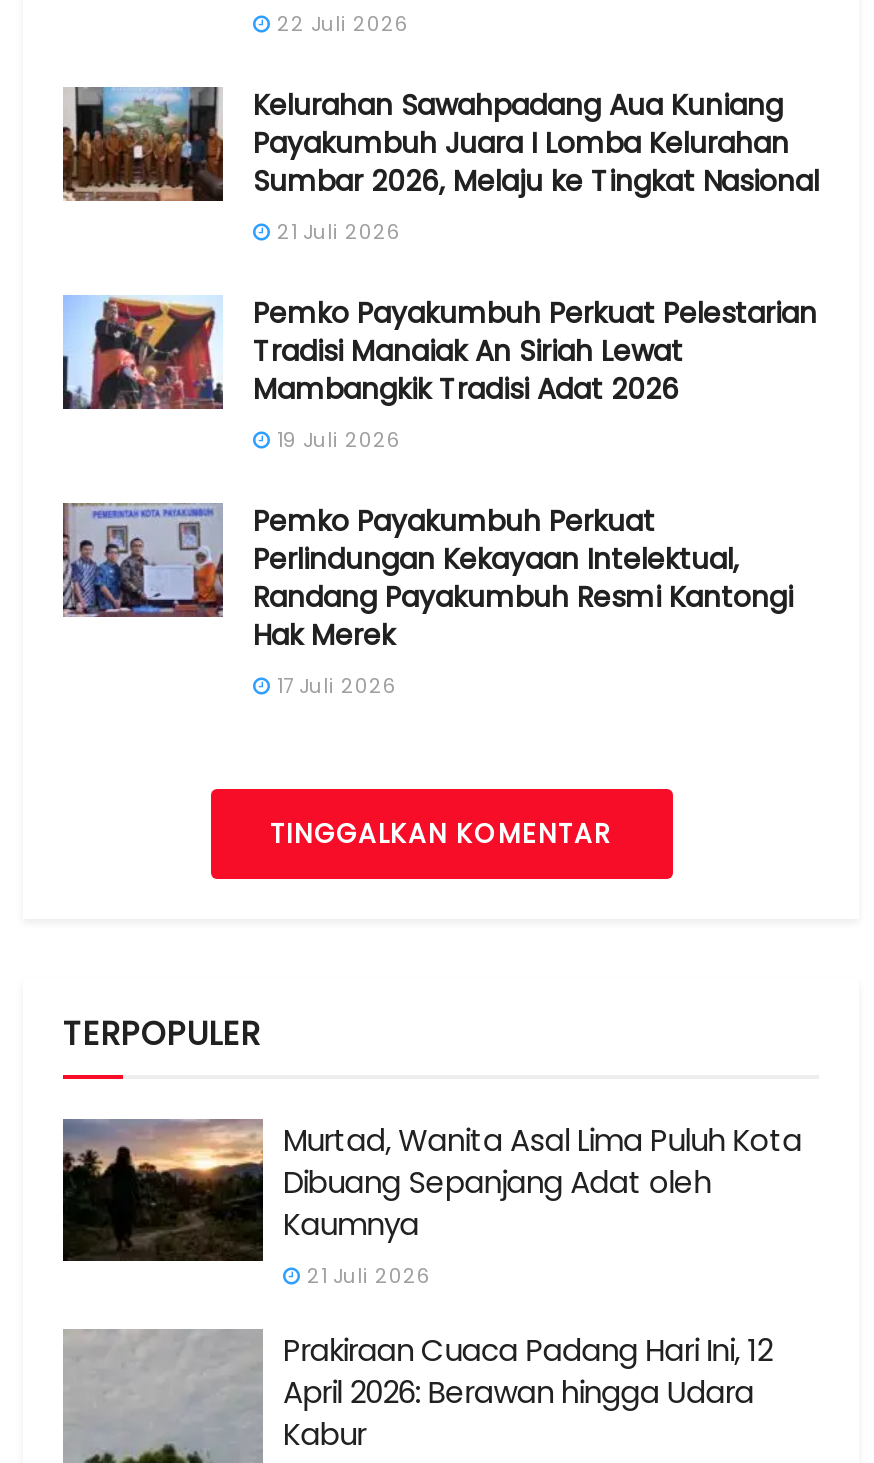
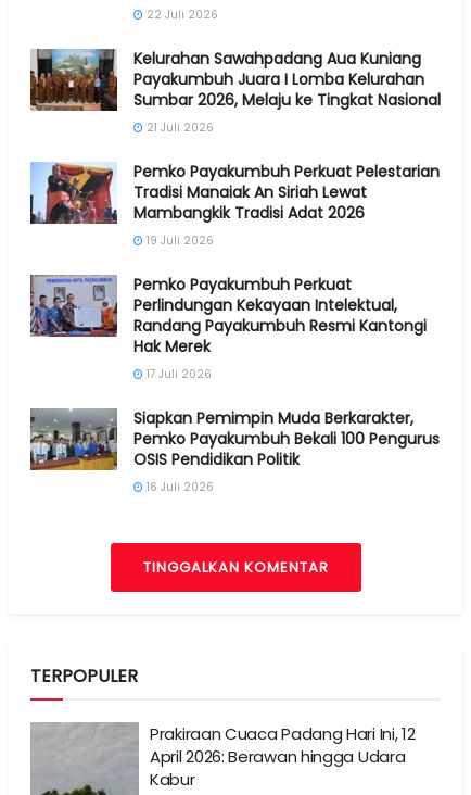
+ [image]
+ Siapkan Pemimpin Muda Berkarakter,
+ Pemko Payakumbuh Bekali 100 Pengurus
+ OSIS Pendidikan Politik
+ 16 Juli 2026

moved down: TINGGALKAN KOMENTAR | TERPOPULER

- [image]
- Murtad, Wanita Asal Lima Puluh Kota
- Dibuang Sepanjang Adat oleh
- Kaumnya
- 21 Juli 2026
